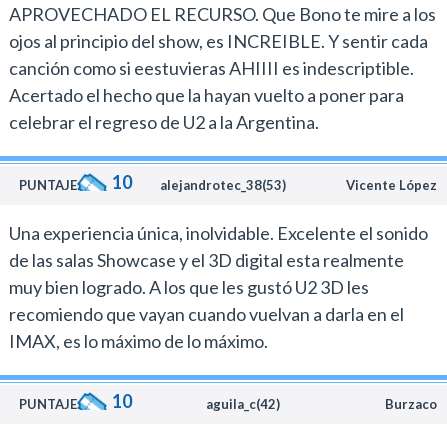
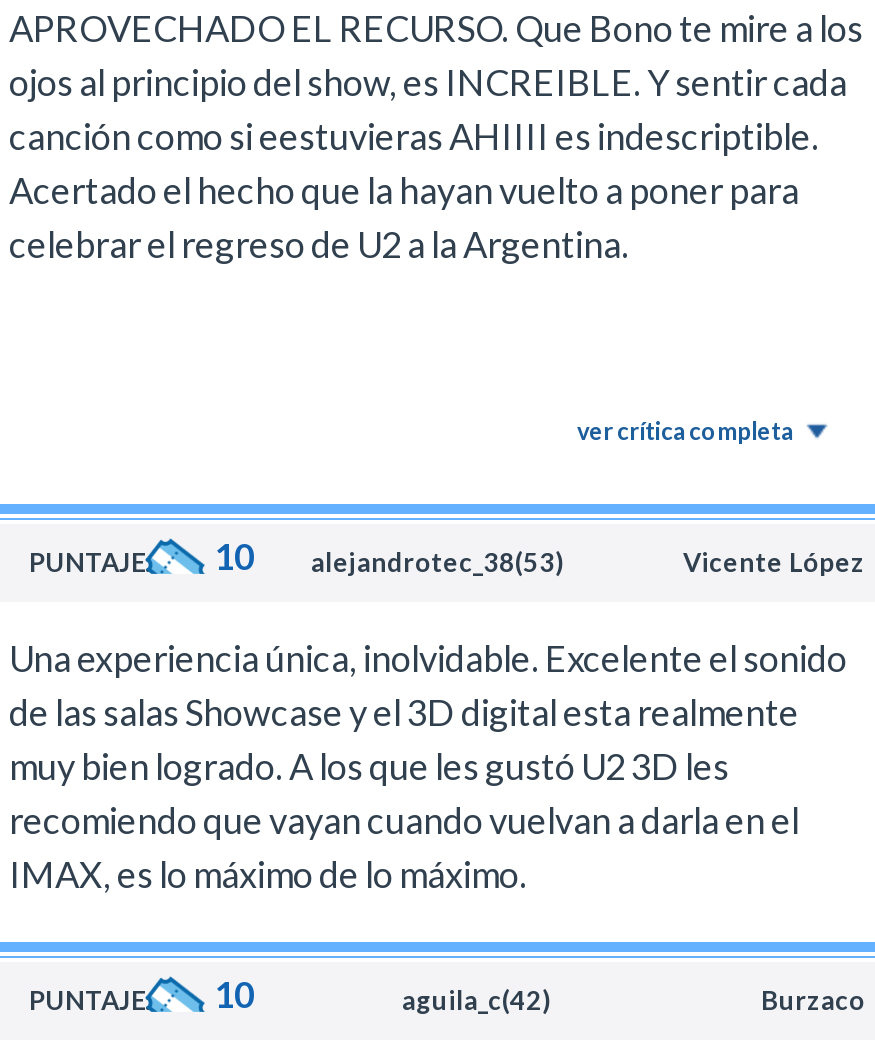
+ ver crítica completa
